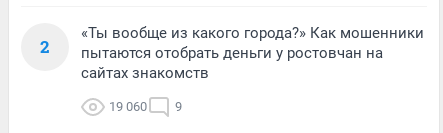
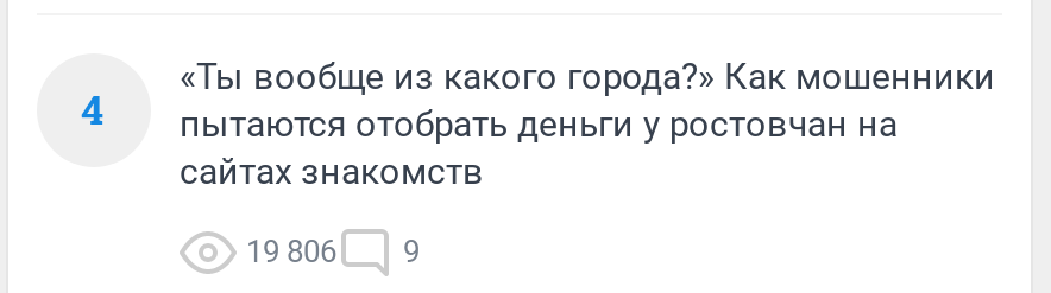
- 2 пытаются отобрать деньги у ростовчан на
+ 4 пытаются отобрать деньги у ростовчан на

- 19 060 9
+ 19 806 9
